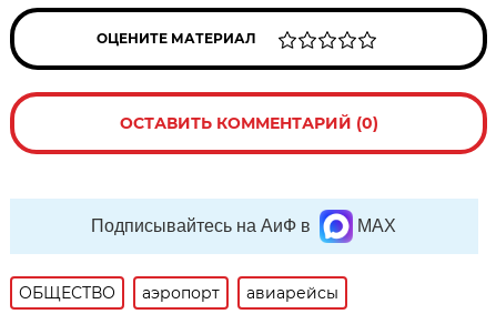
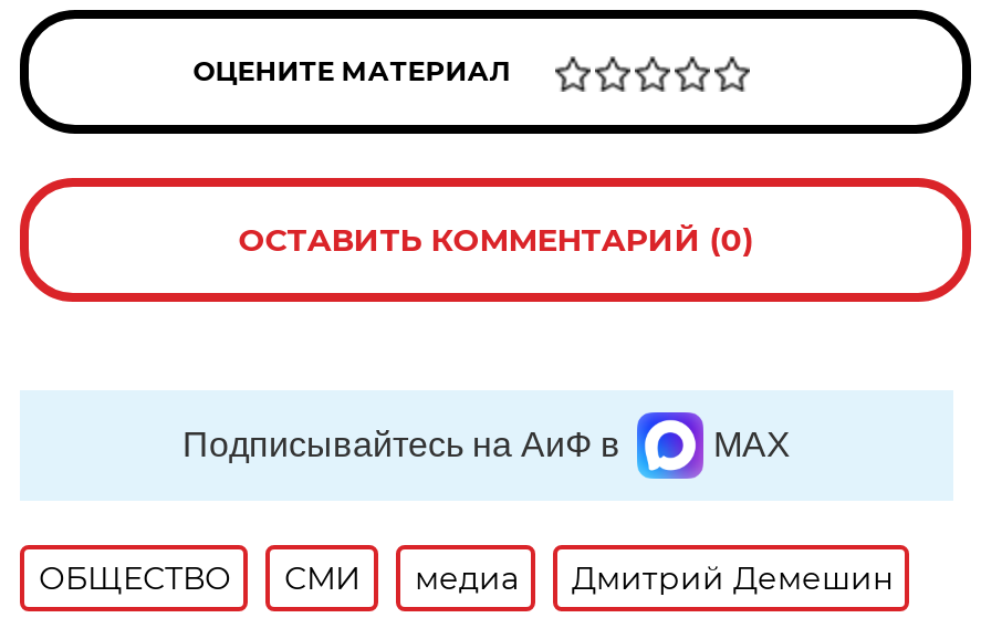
- аэропорт
- авиарейсы
+ СМИ
+ медиа
+ Дмитрий Демешин
